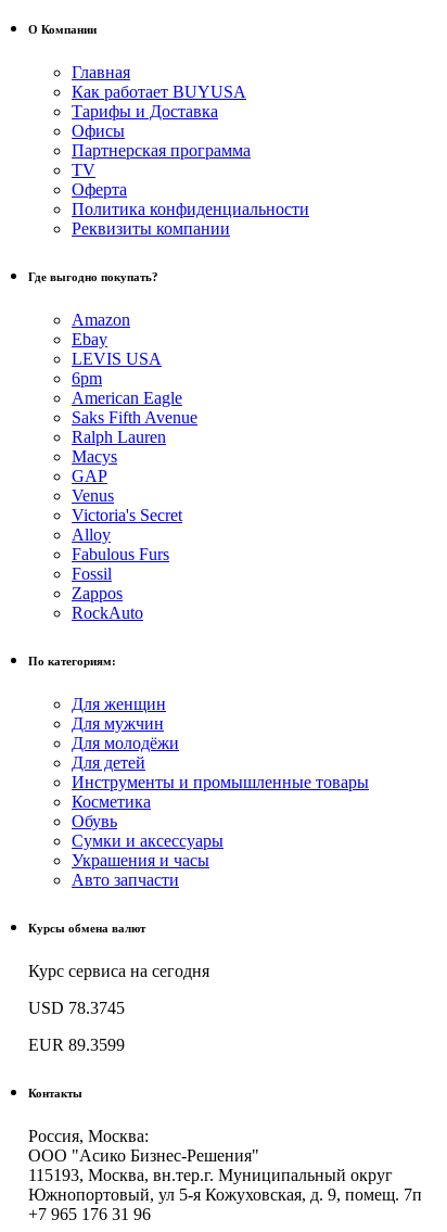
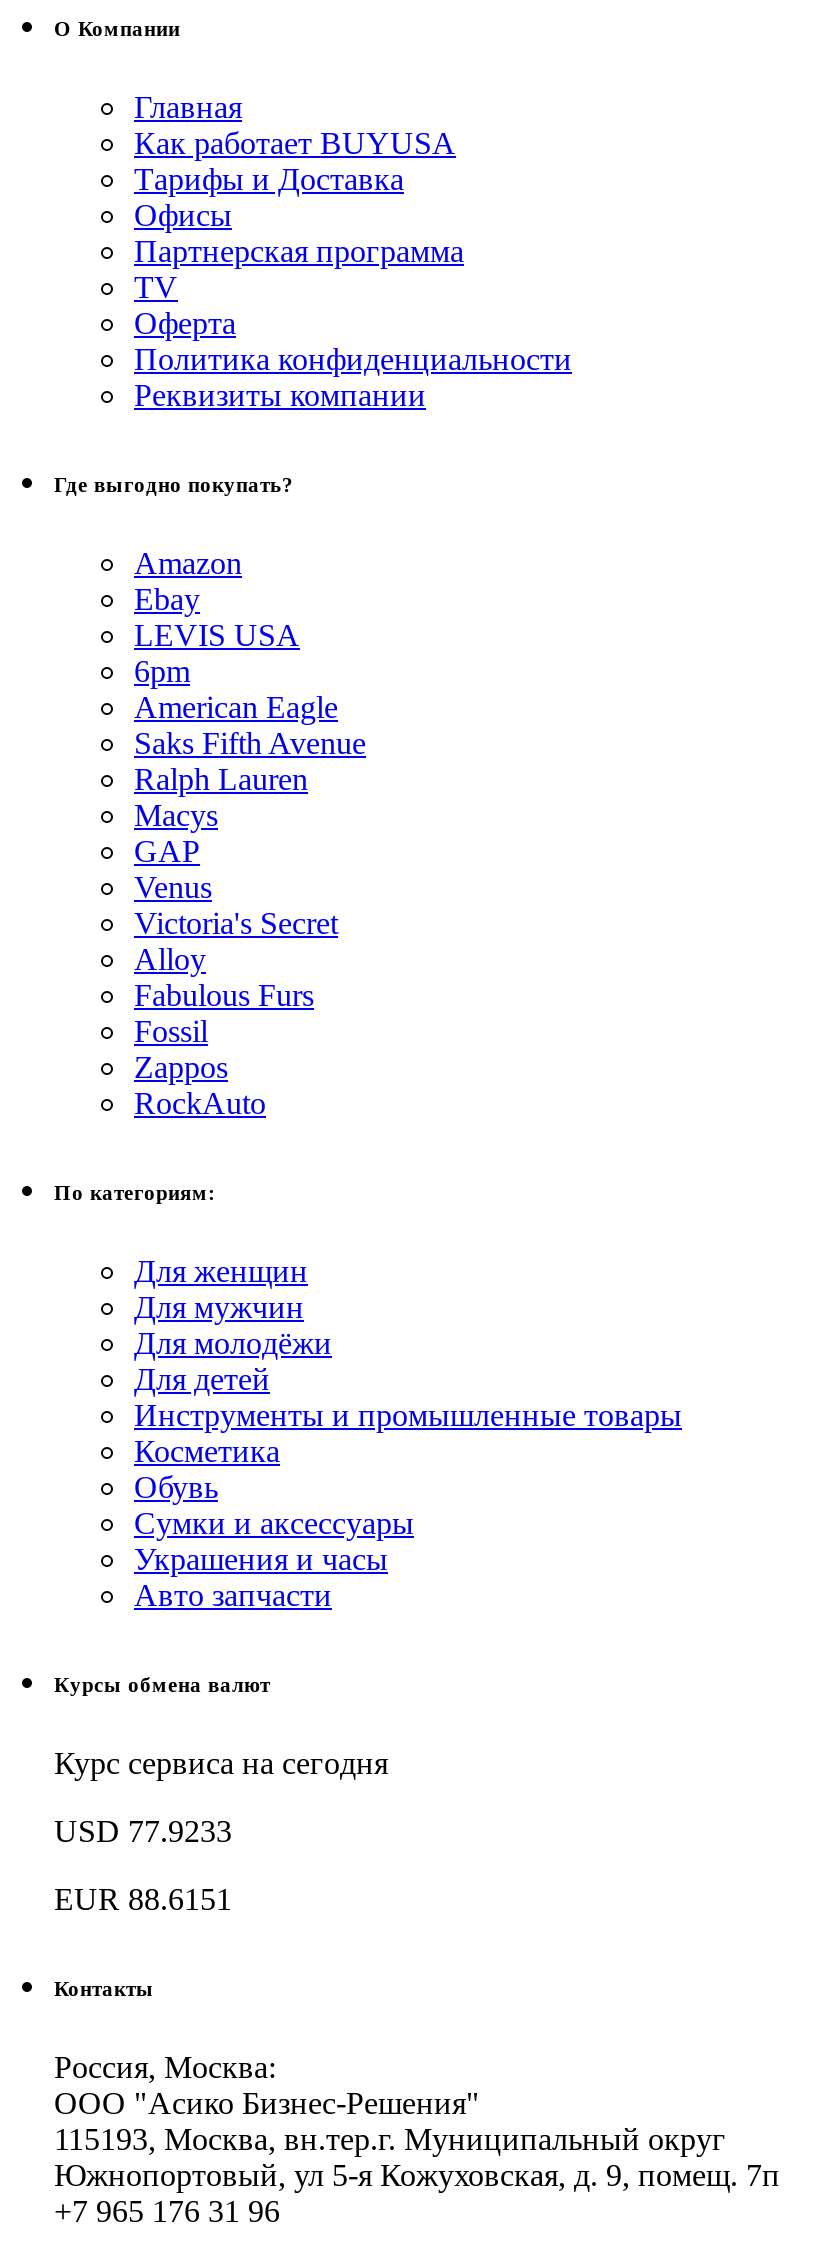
- USD 78.3745
+ USD 77.9233

- EUR 89.3599
+ EUR 88.6151
